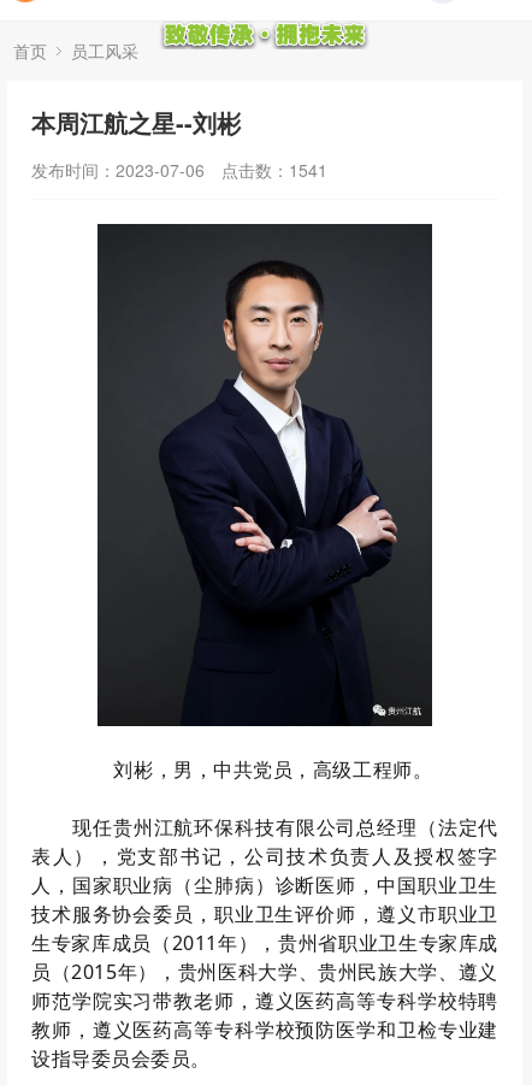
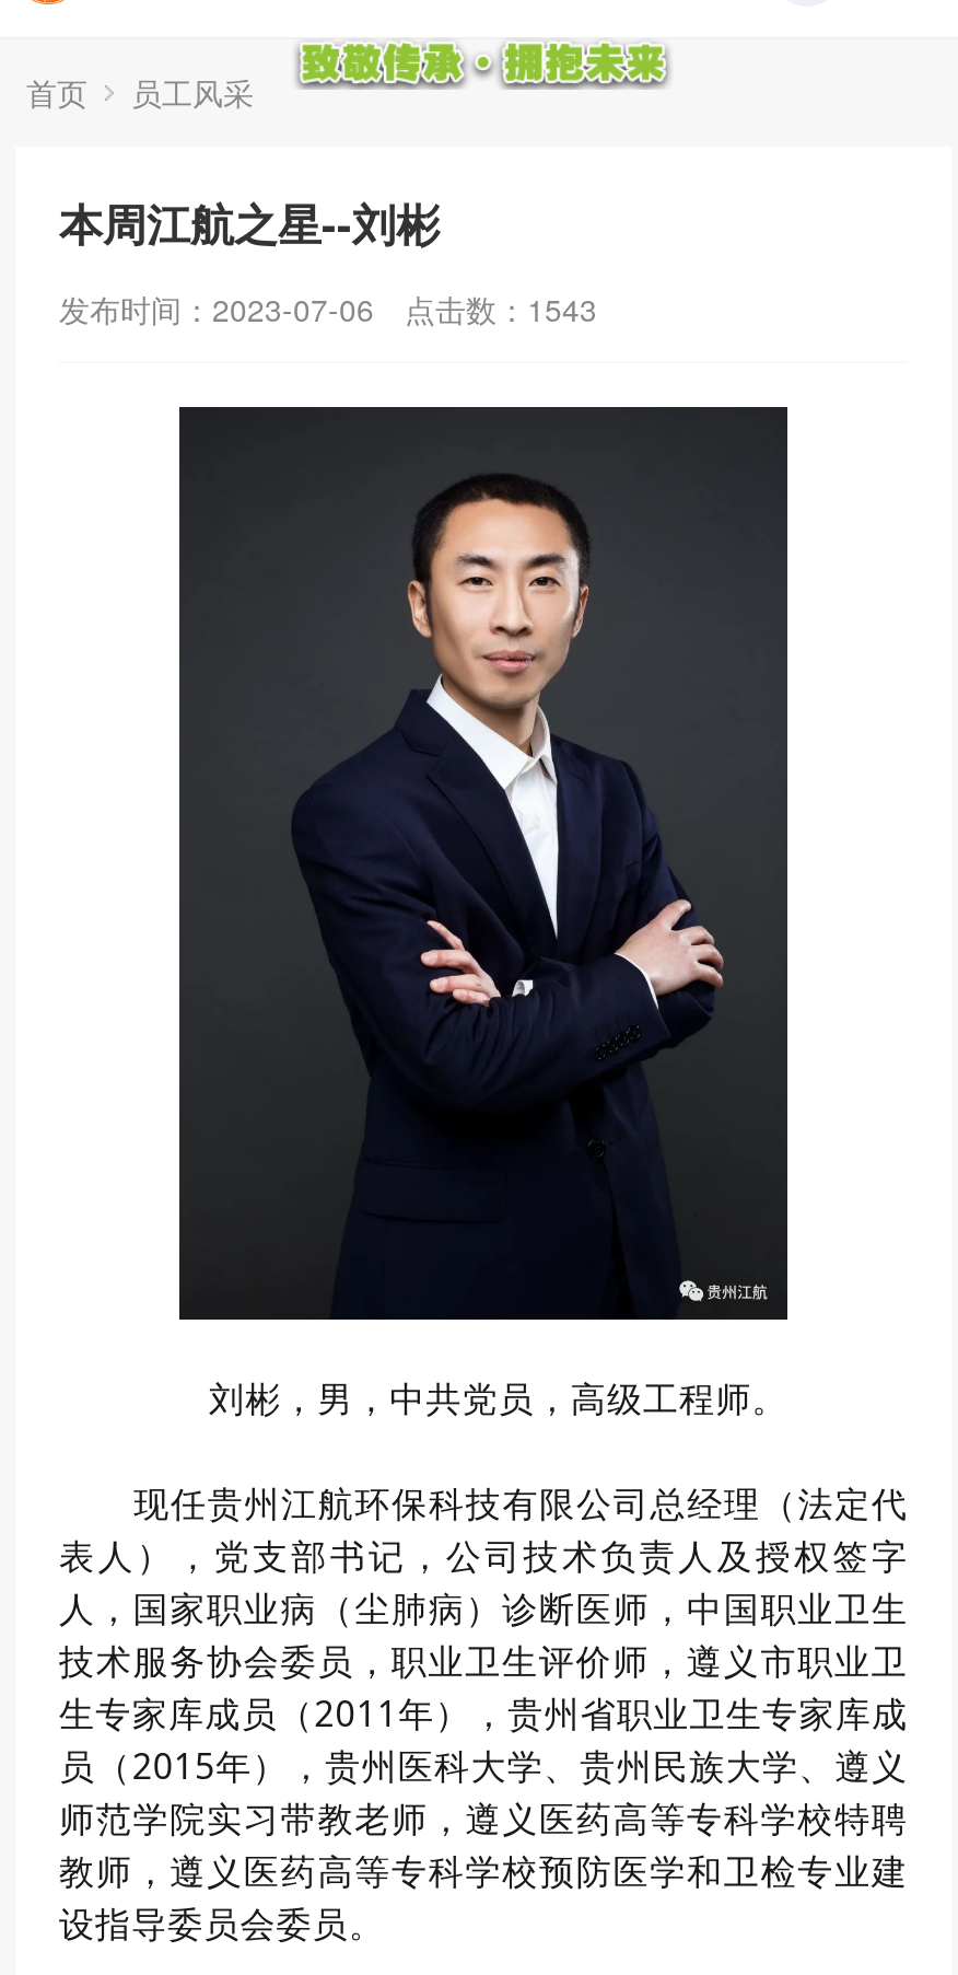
- 发布时间：2023-07-06 点击数：1541
+ 发布时间：2023-07-06 点击数：1543
